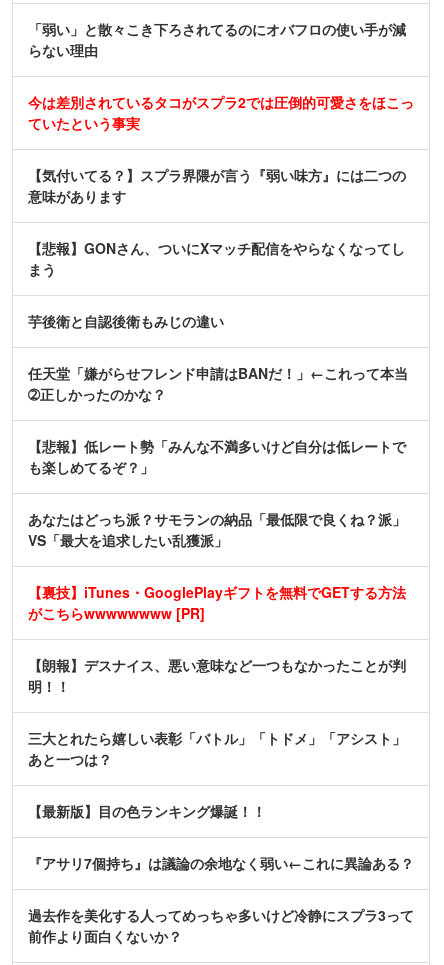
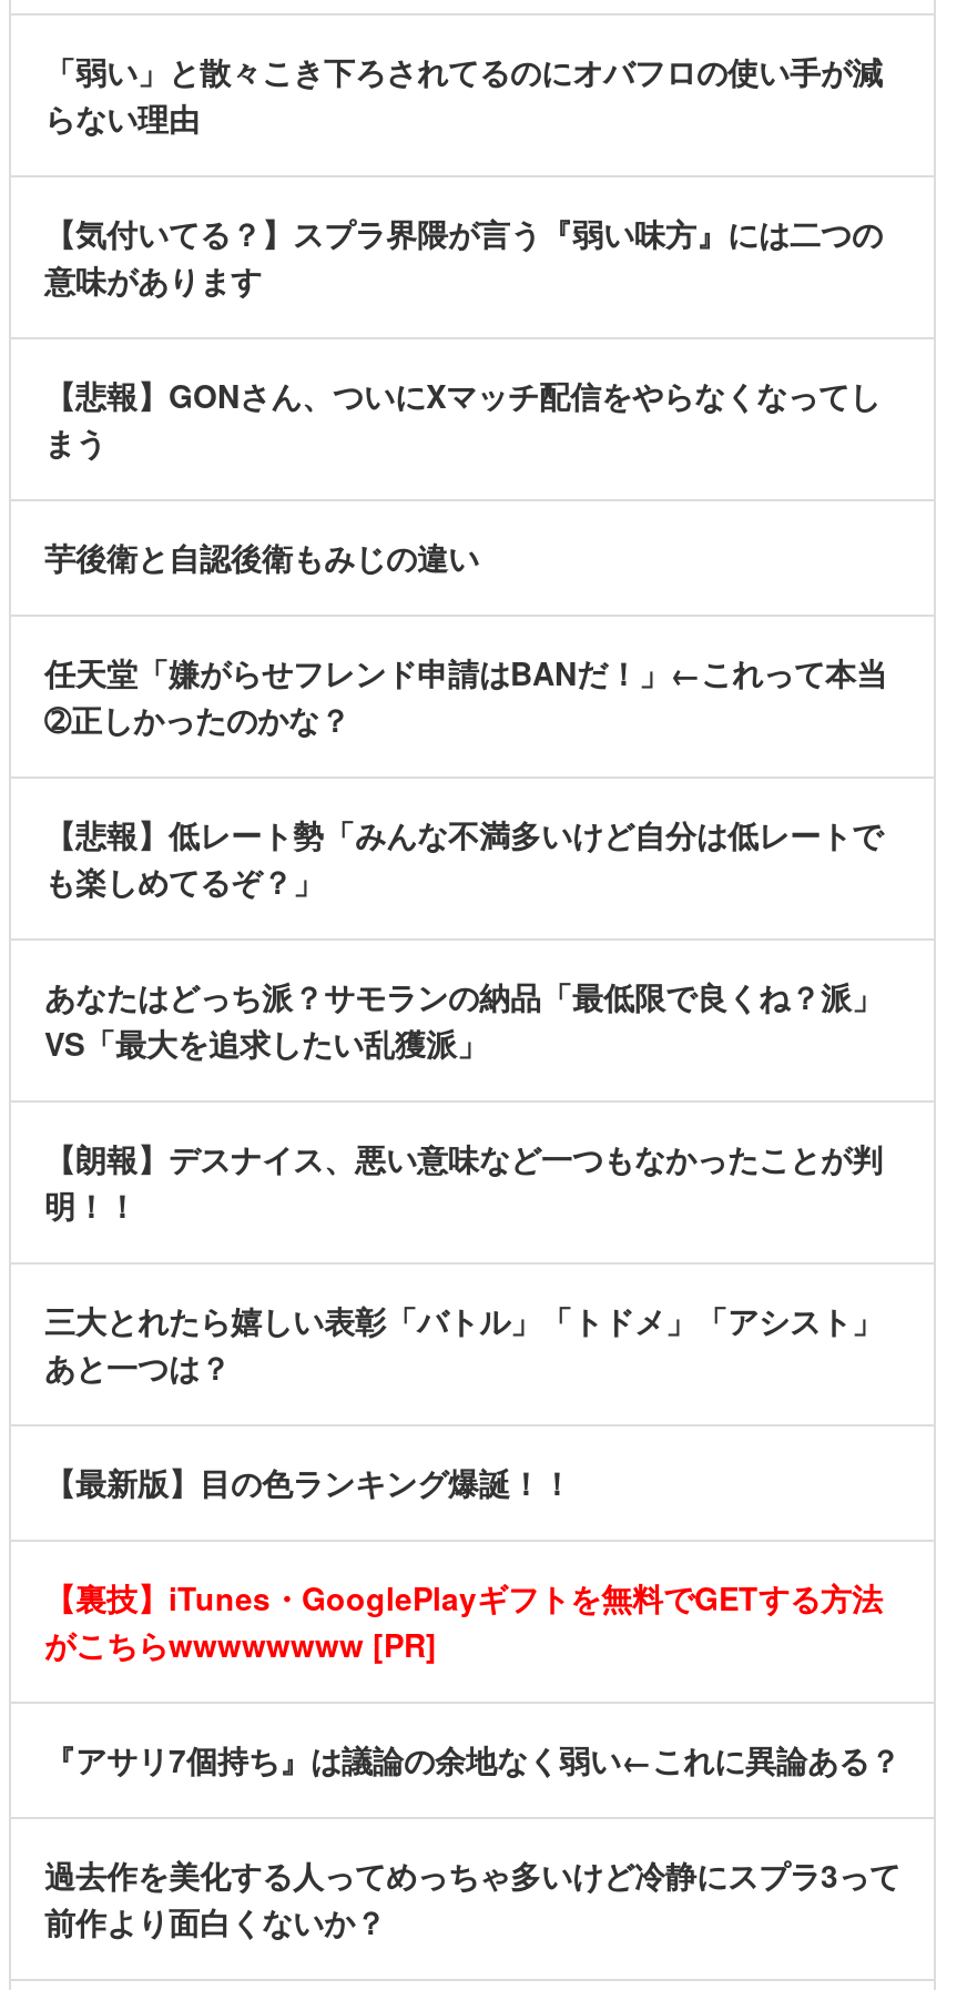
- 今は差別されているタコがスプラ2では圧倒的可愛さをほこっ
- ていたという事実

moved down: 【裏技】iTunes・GooglePlayギフトを無料でGETする方法 | がこちらwwwwwwww [PR]

moved up: 【朗報】デスナイス、悪い意味など一つもなかったことが判 | 明！！ | 三大とれたら嬉しい表彰「バトル」「トドメ」「アシスト」 | あと一つは？ | 【最新版】目の色ランキング爆誕！！
